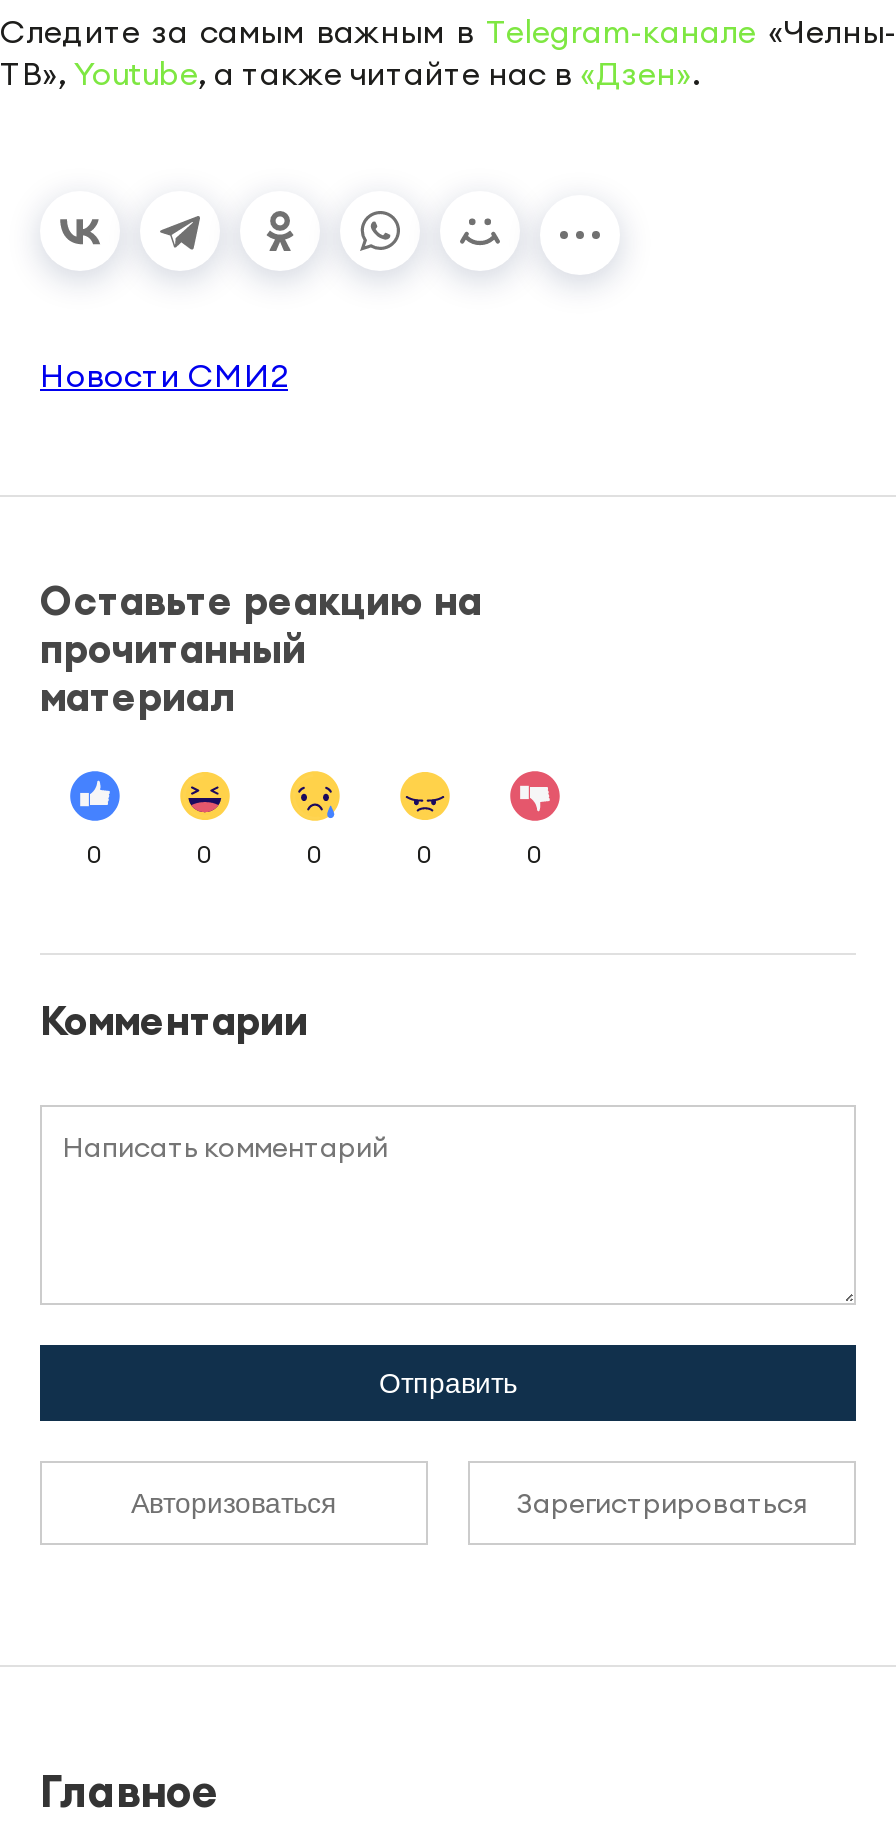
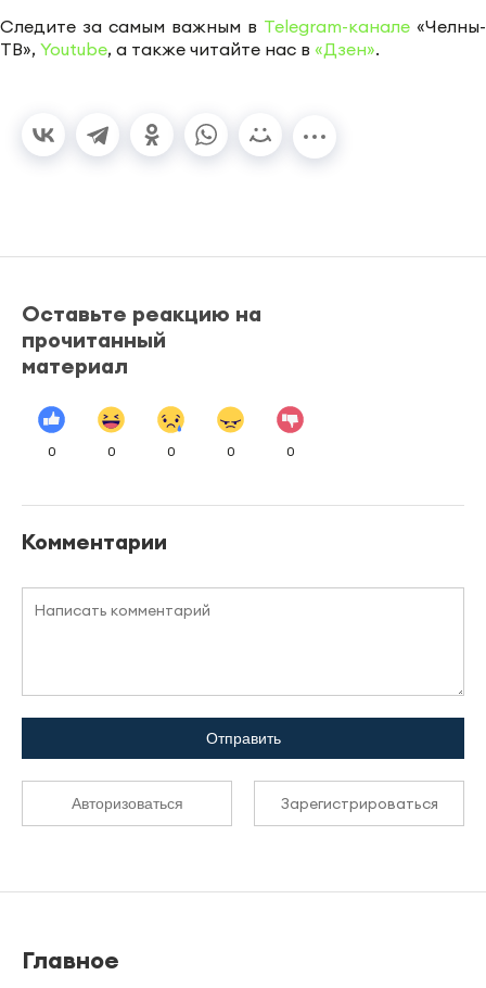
- Новости СМИ2
